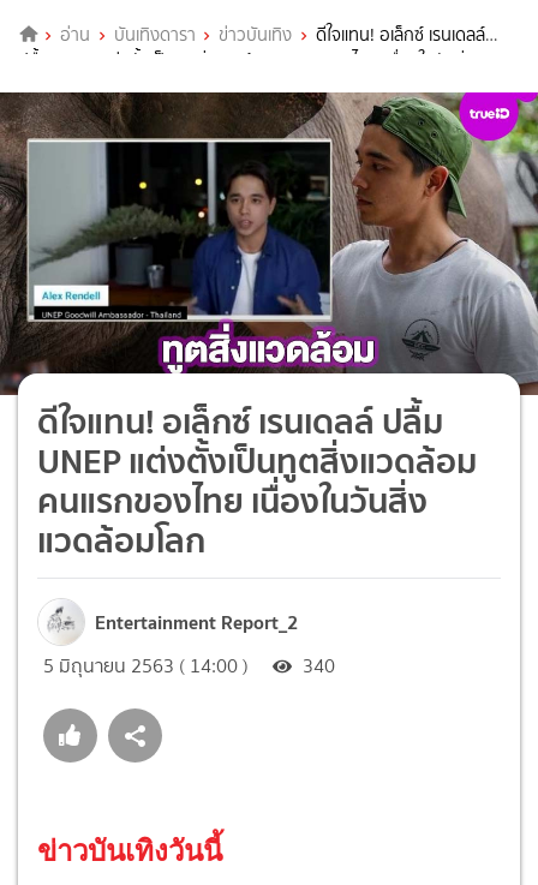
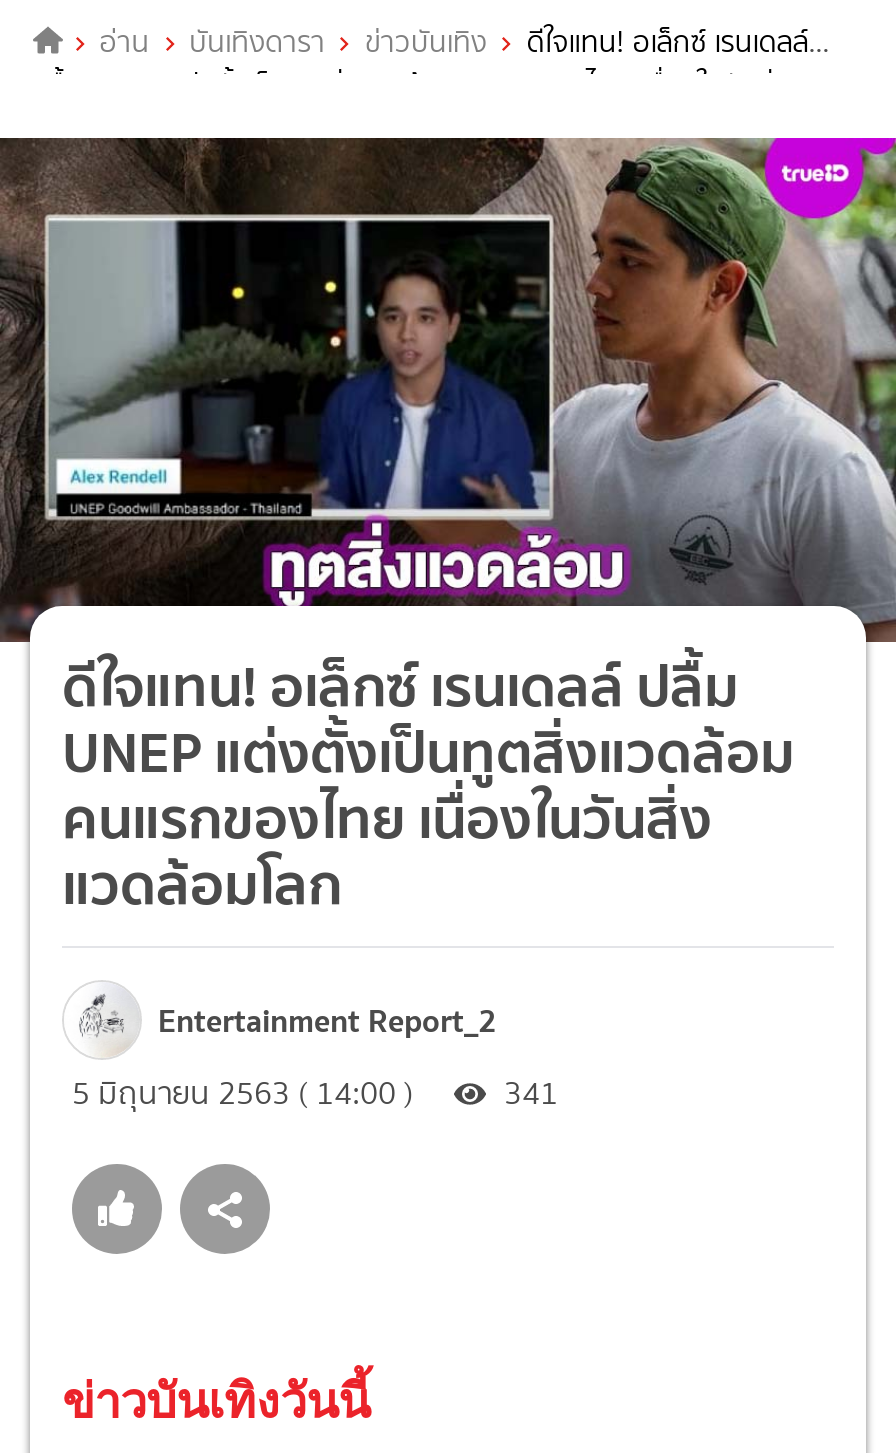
- 5 มิถุนายน 2563 ( 14:00 ) 340
+ 5 มิถุนายน 2563 ( 14:00 ) 341
